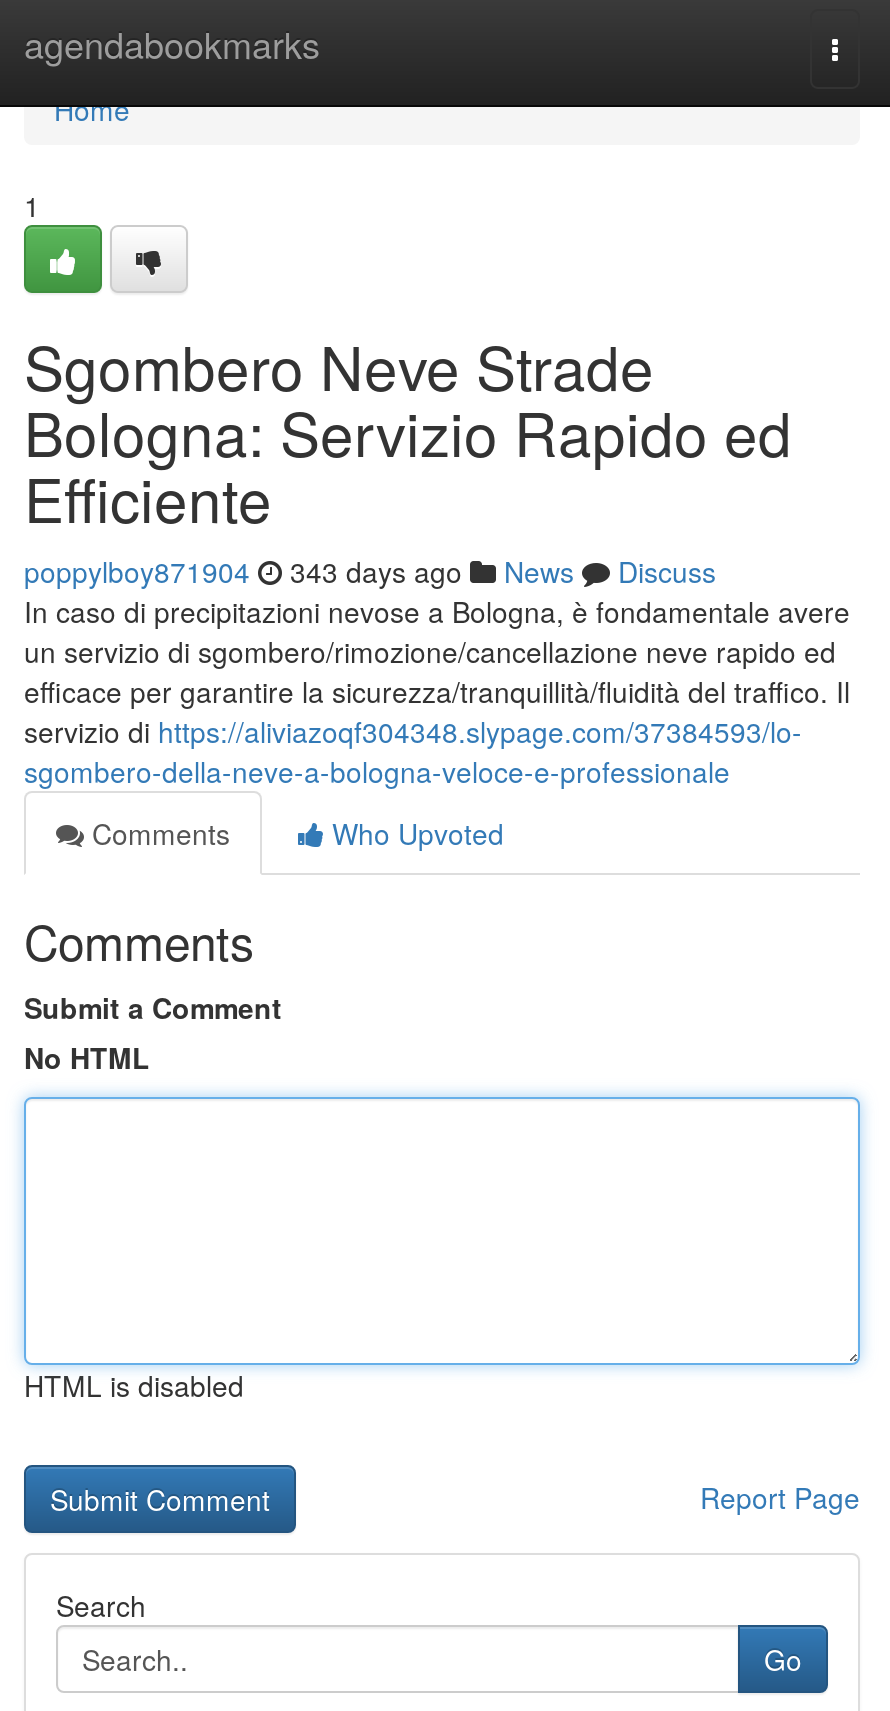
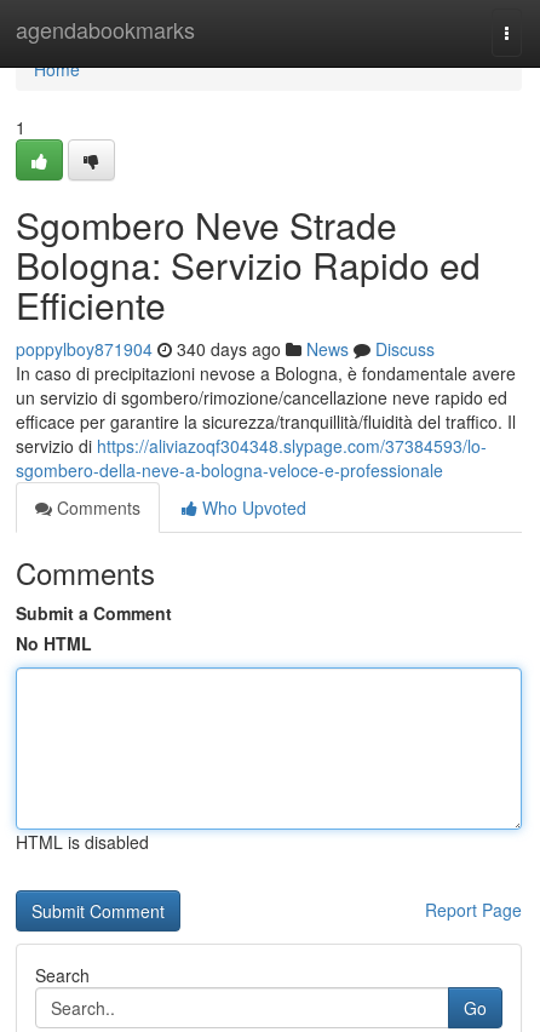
- poppylboy871904 343 days ago News Discuss
+ poppylboy871904 340 days ago News Discuss
